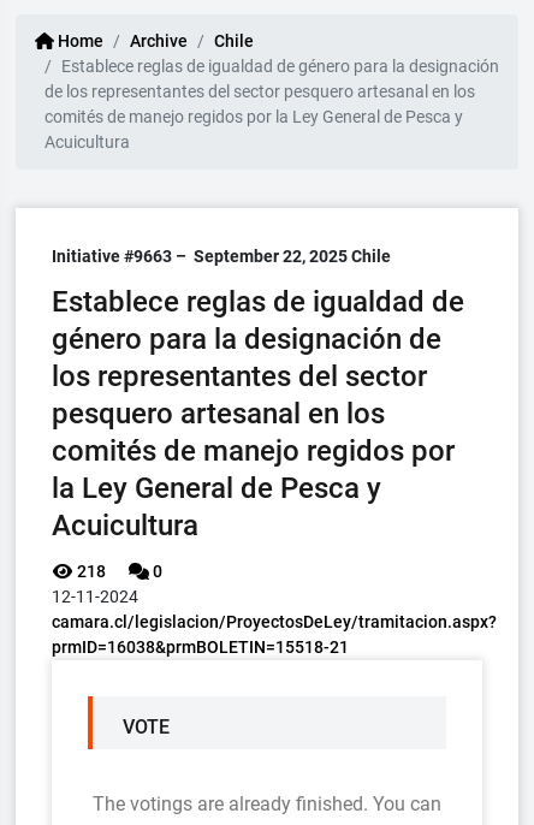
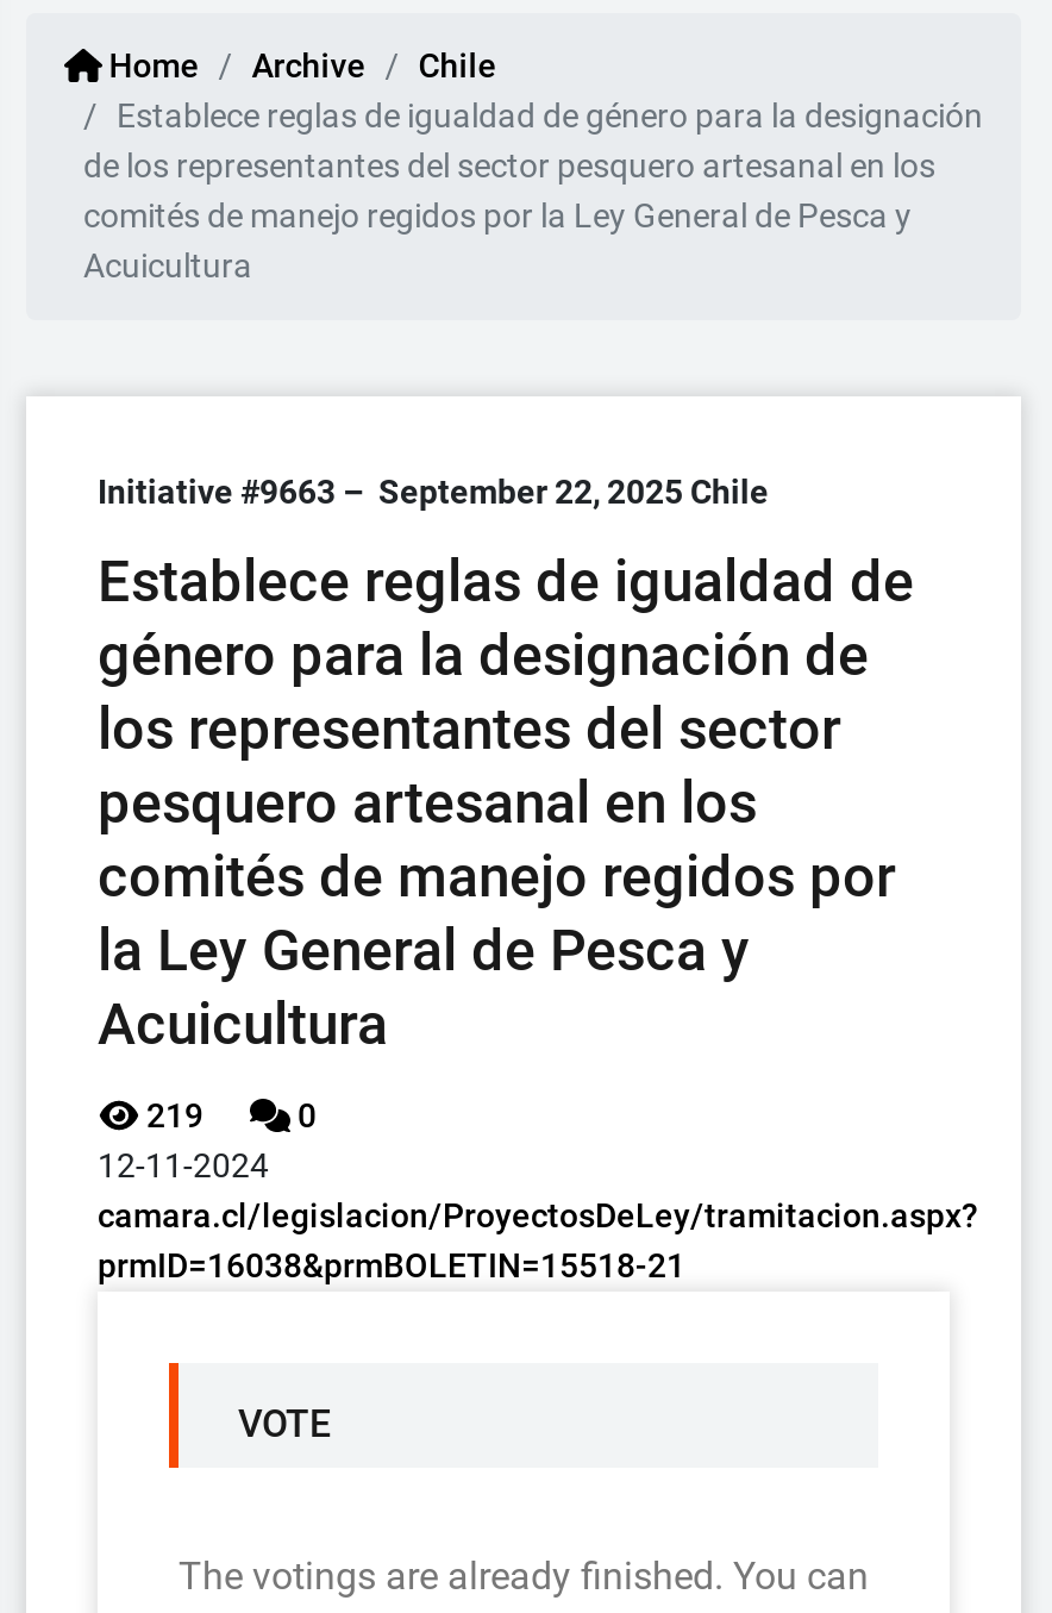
- 218
+ 219
